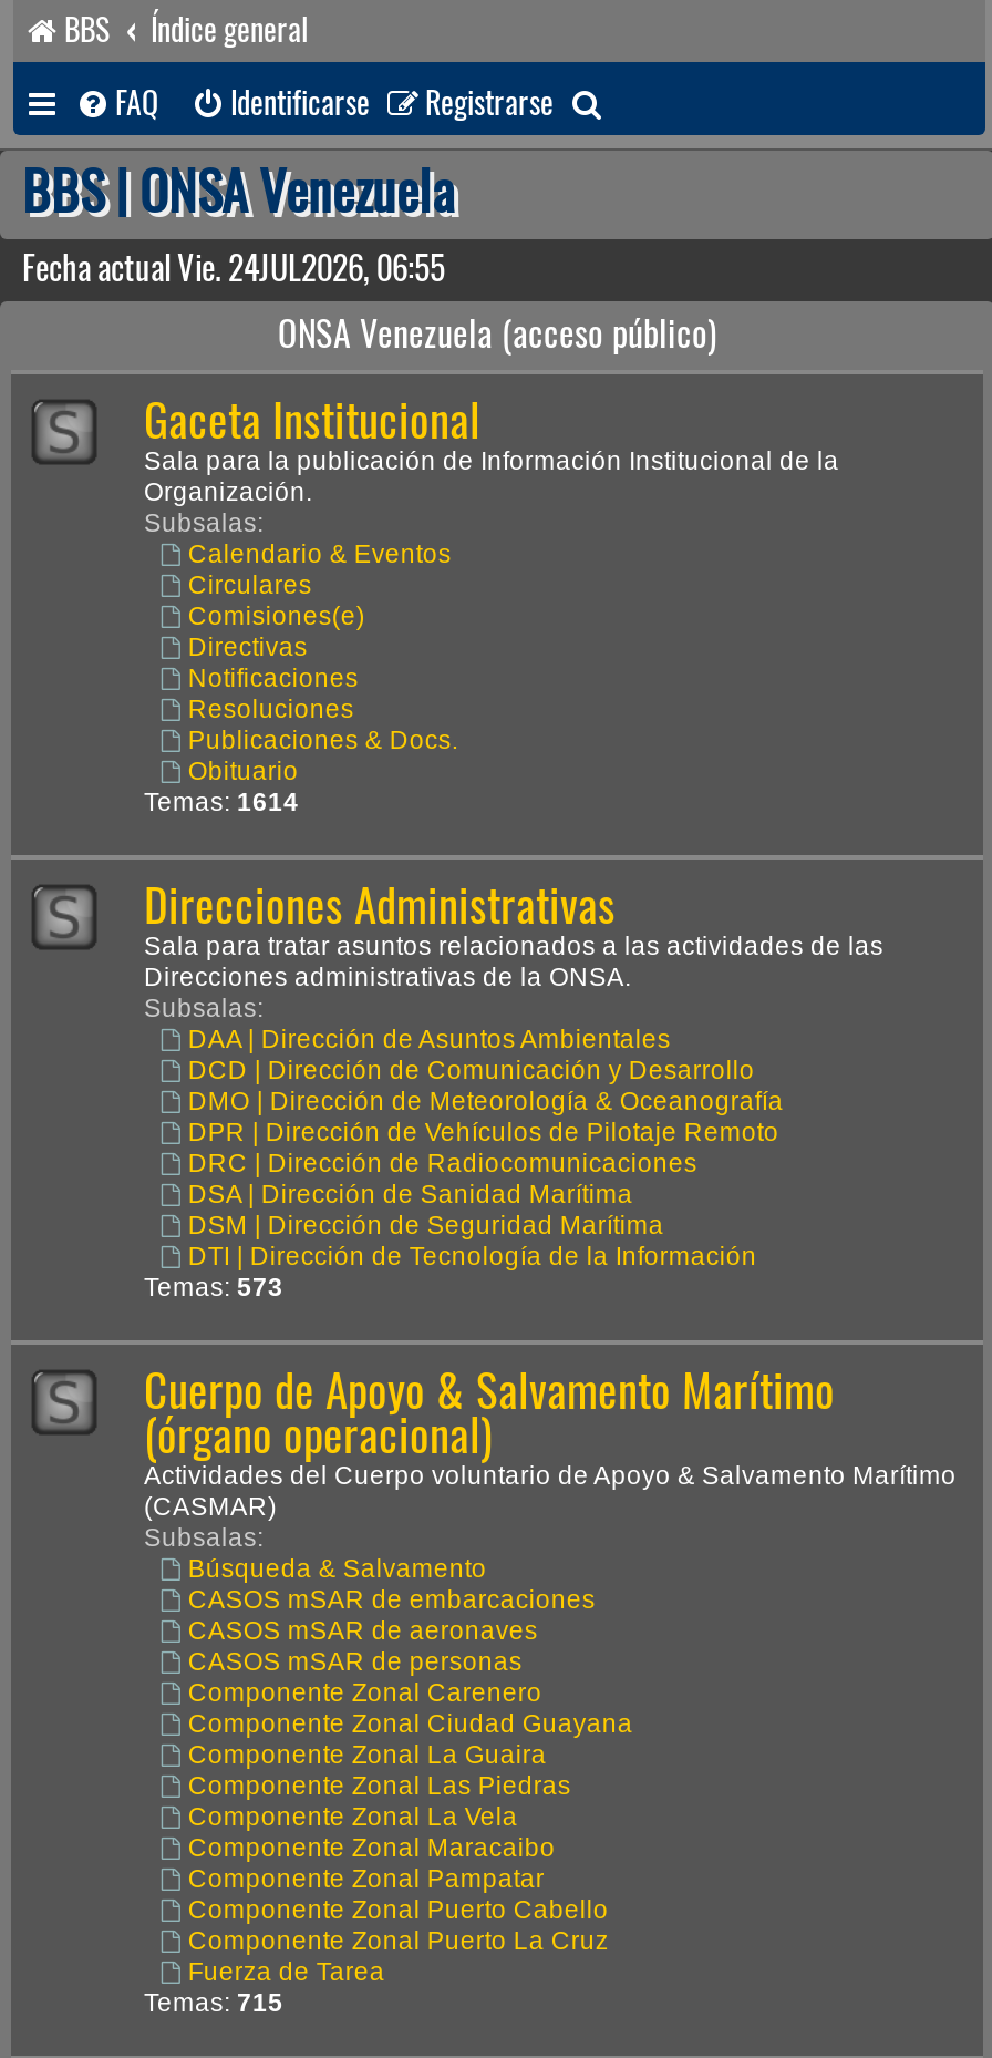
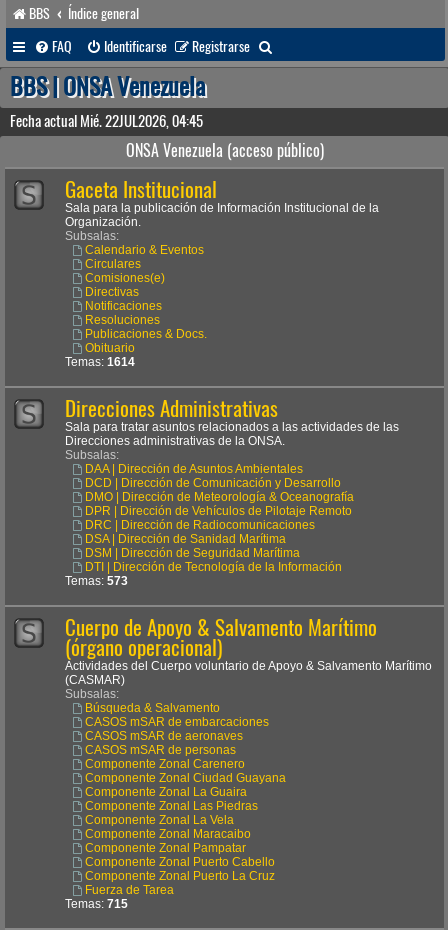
- Fecha actual Vie. 24JUL2026, 06:55
+ Fecha actual Mié. 22JUL2026, 04:45
